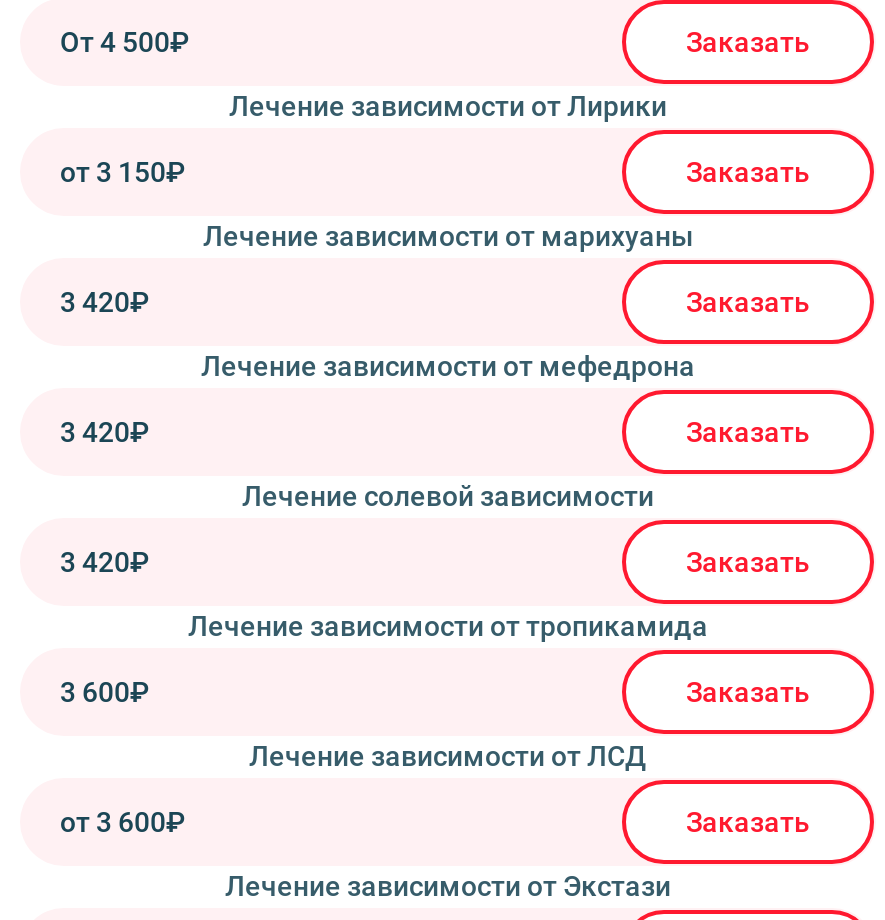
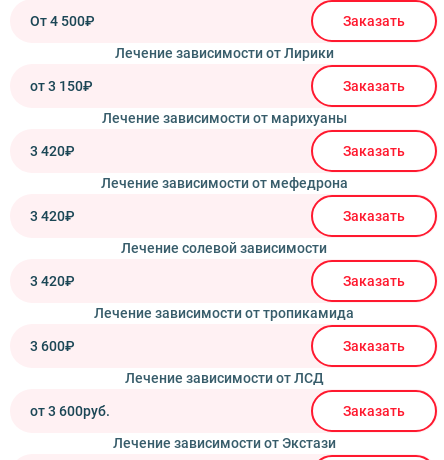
- от 3 600₽
+ от 3 600руб.
